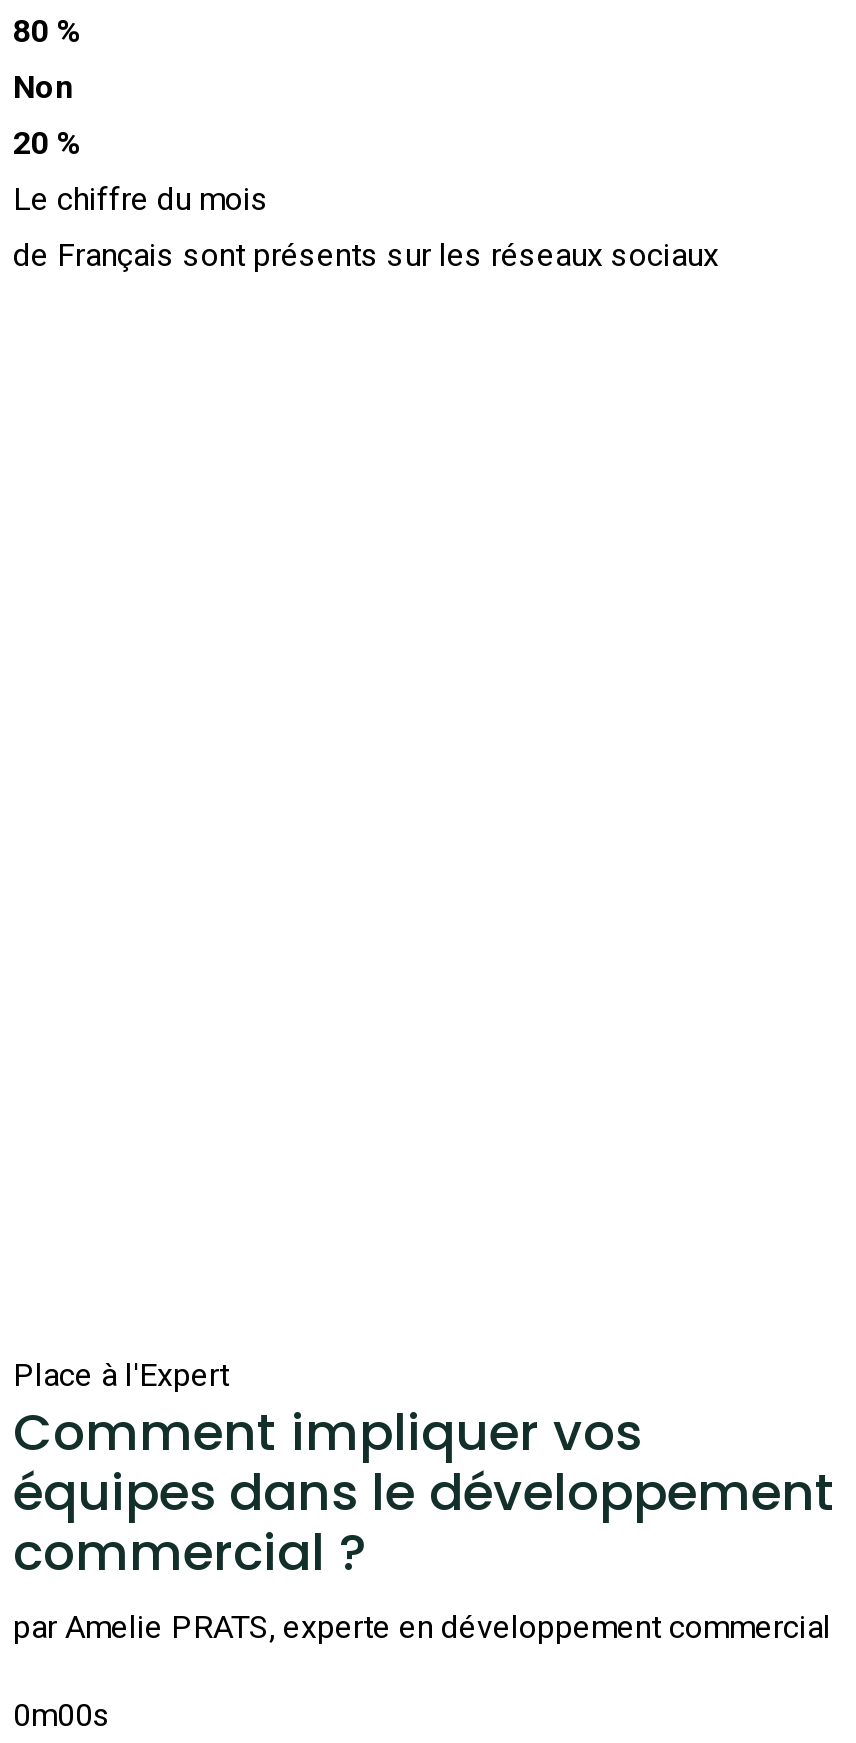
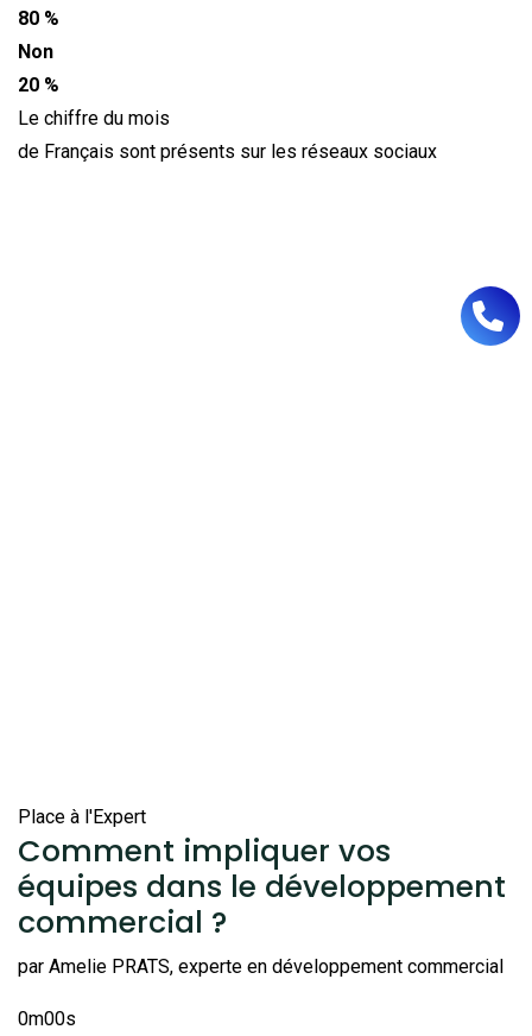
+ [image]
